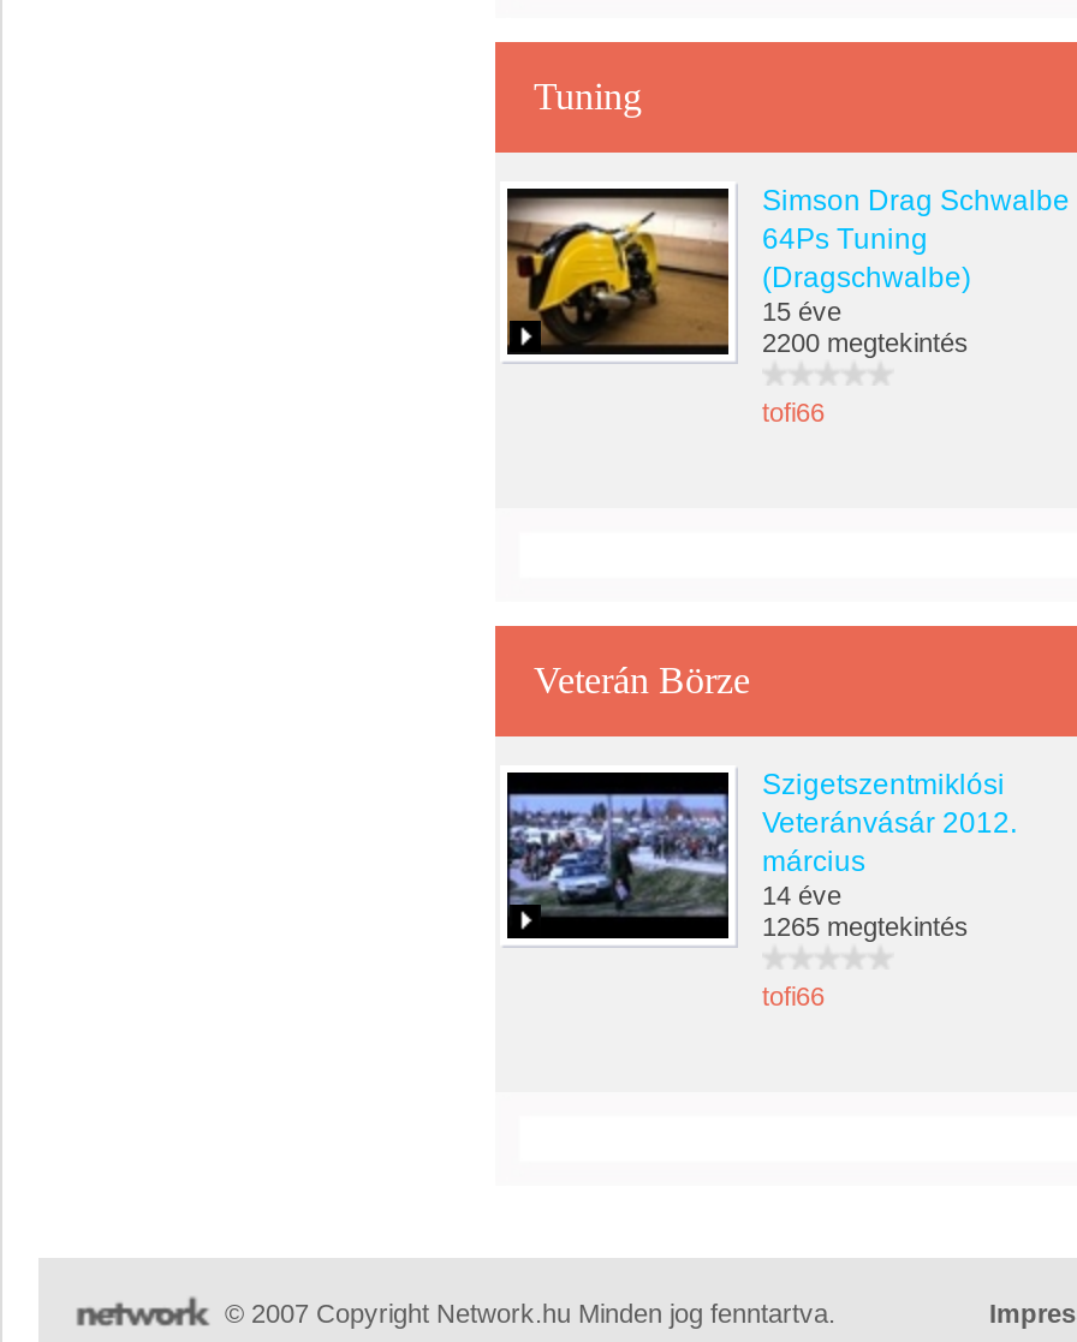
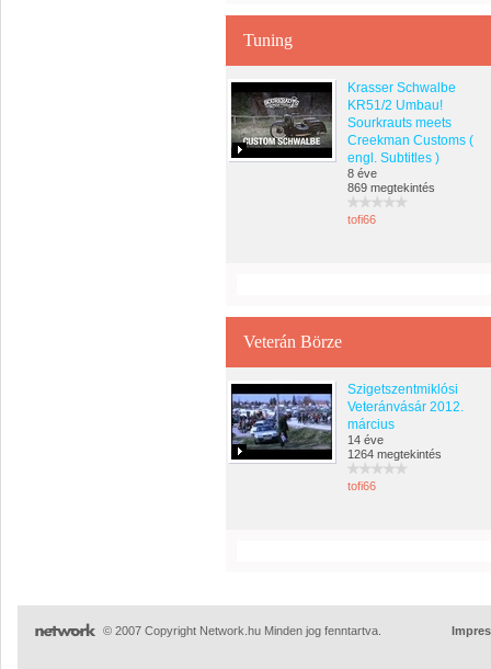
- [image]
- Simson Drag Schwalbe
- 64Ps Tuning
- (Dragschwalbe)
- 15 éve
- 2200 megtekintés
+ [image]
+ Krasser Schwalbe
+ KR51/2 Umbau!
+ Sourkrauts meets
+ Creekman Customs (
+ engl. Subtitles )
+ 8 éve
+ 869 megtekintés

- 1265 megtekintés
+ 1264 megtekintés
